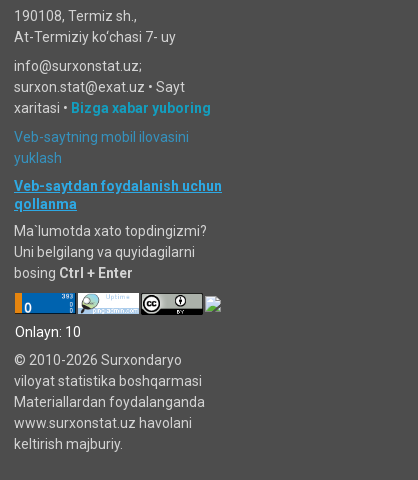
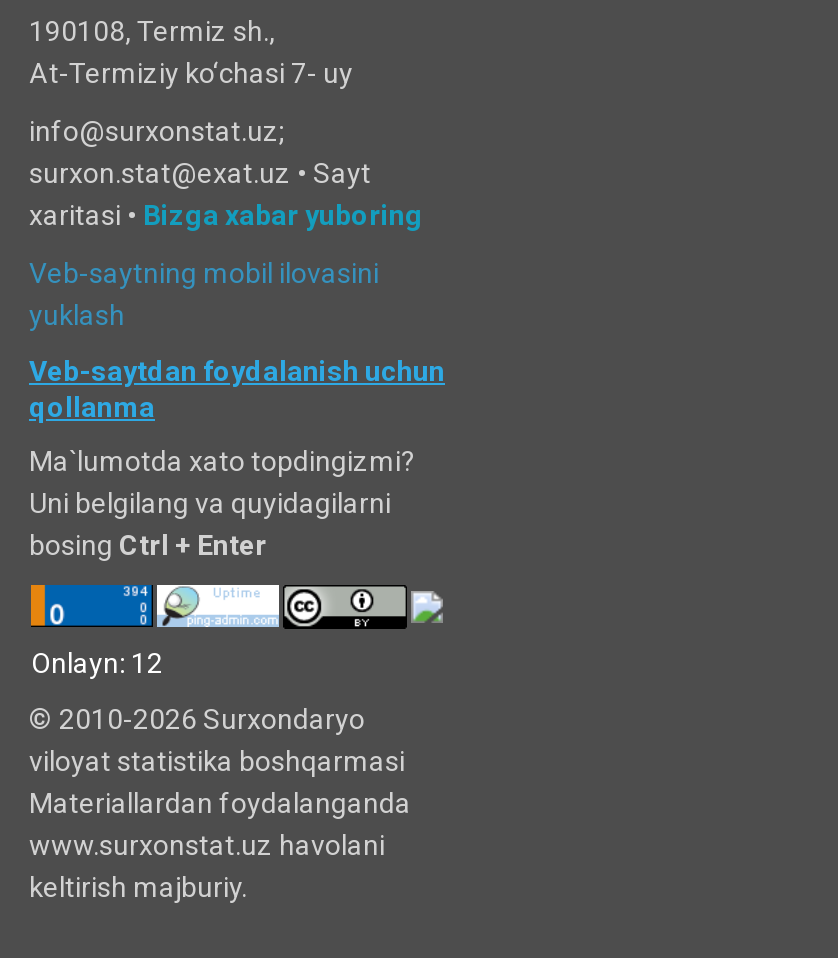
- Onlayn: 10
+ Onlayn: 12
